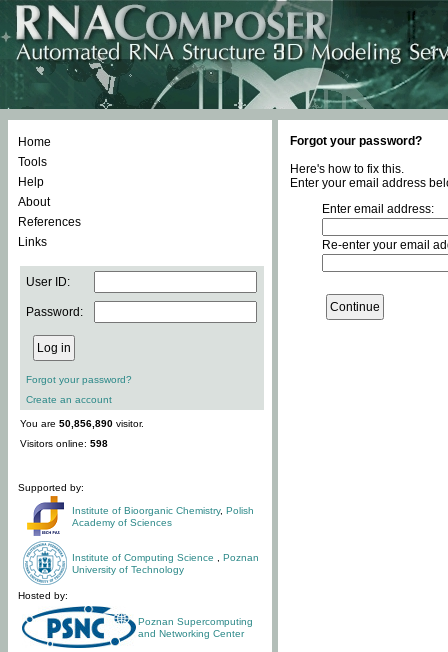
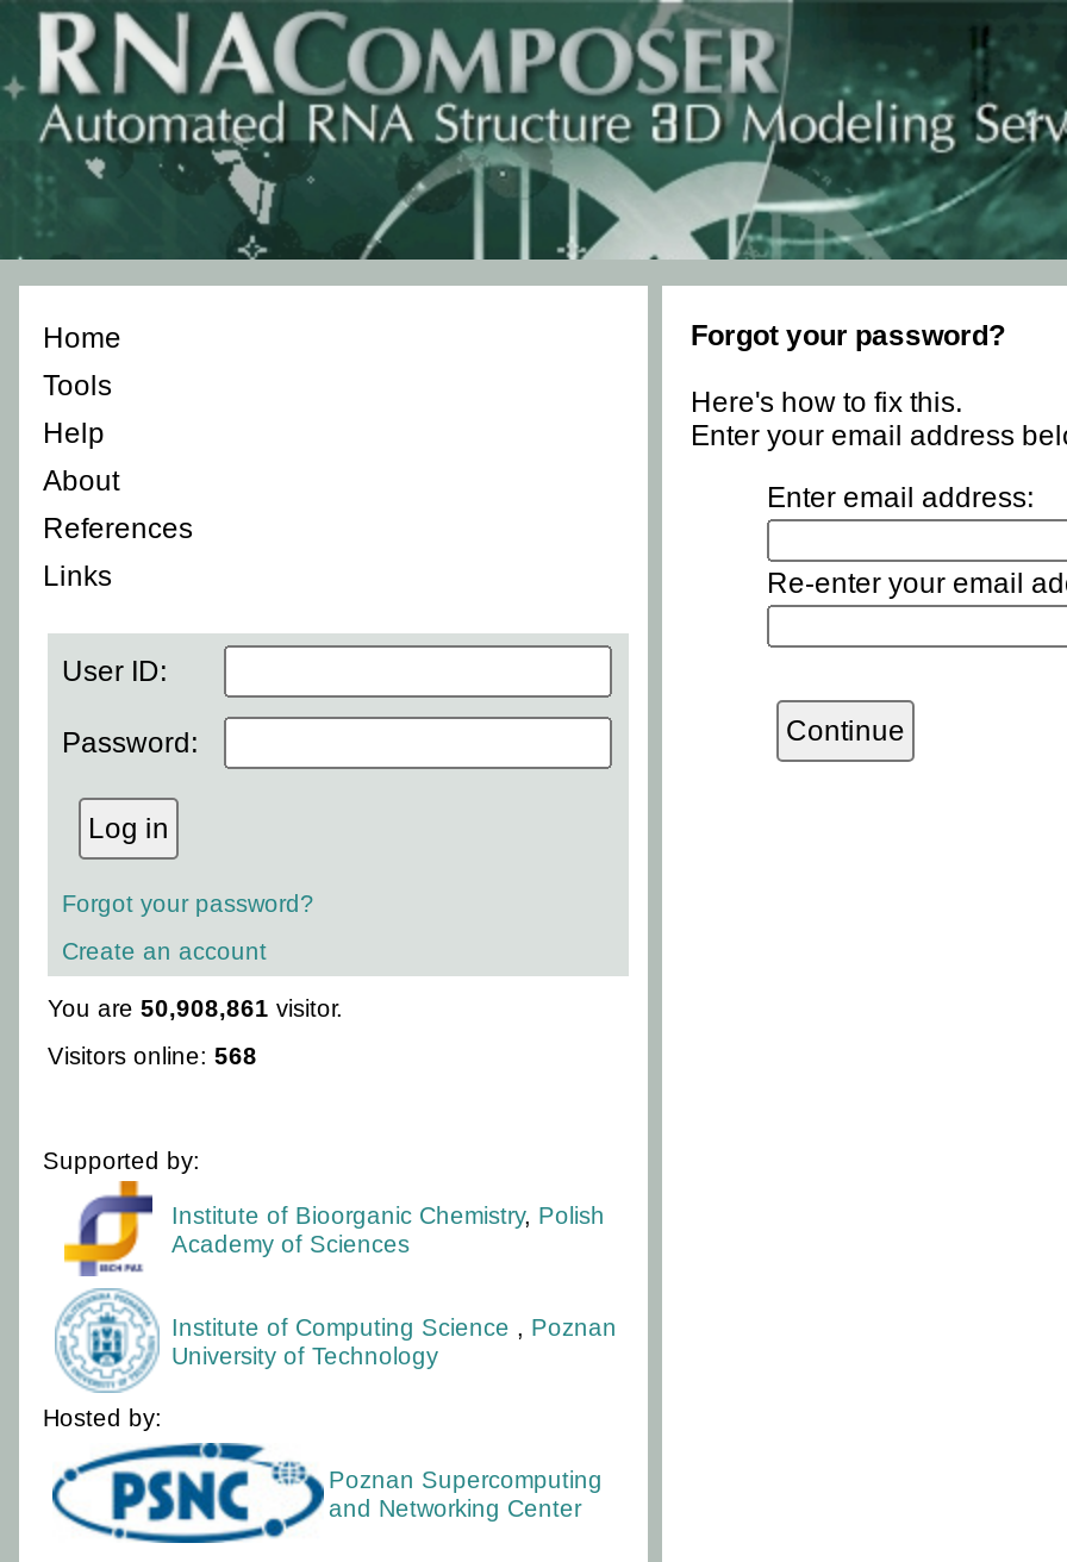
- You are 50,856,890 visitor.
+ You are 50,908,861 visitor.

- Visitors online: 598
+ Visitors online: 568
